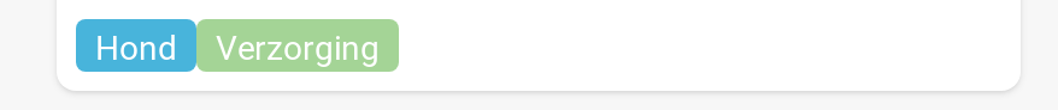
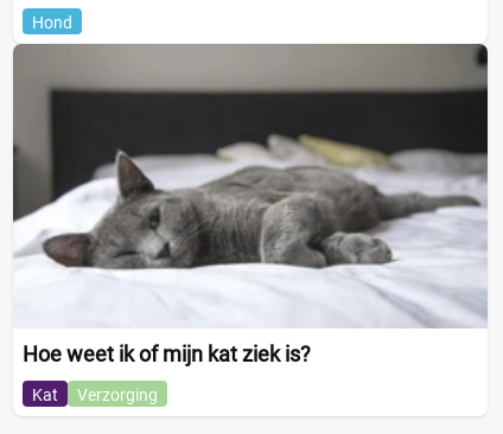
+ [image]
+ Hoe weet ik of mijn kat ziek is?
+ Kat
